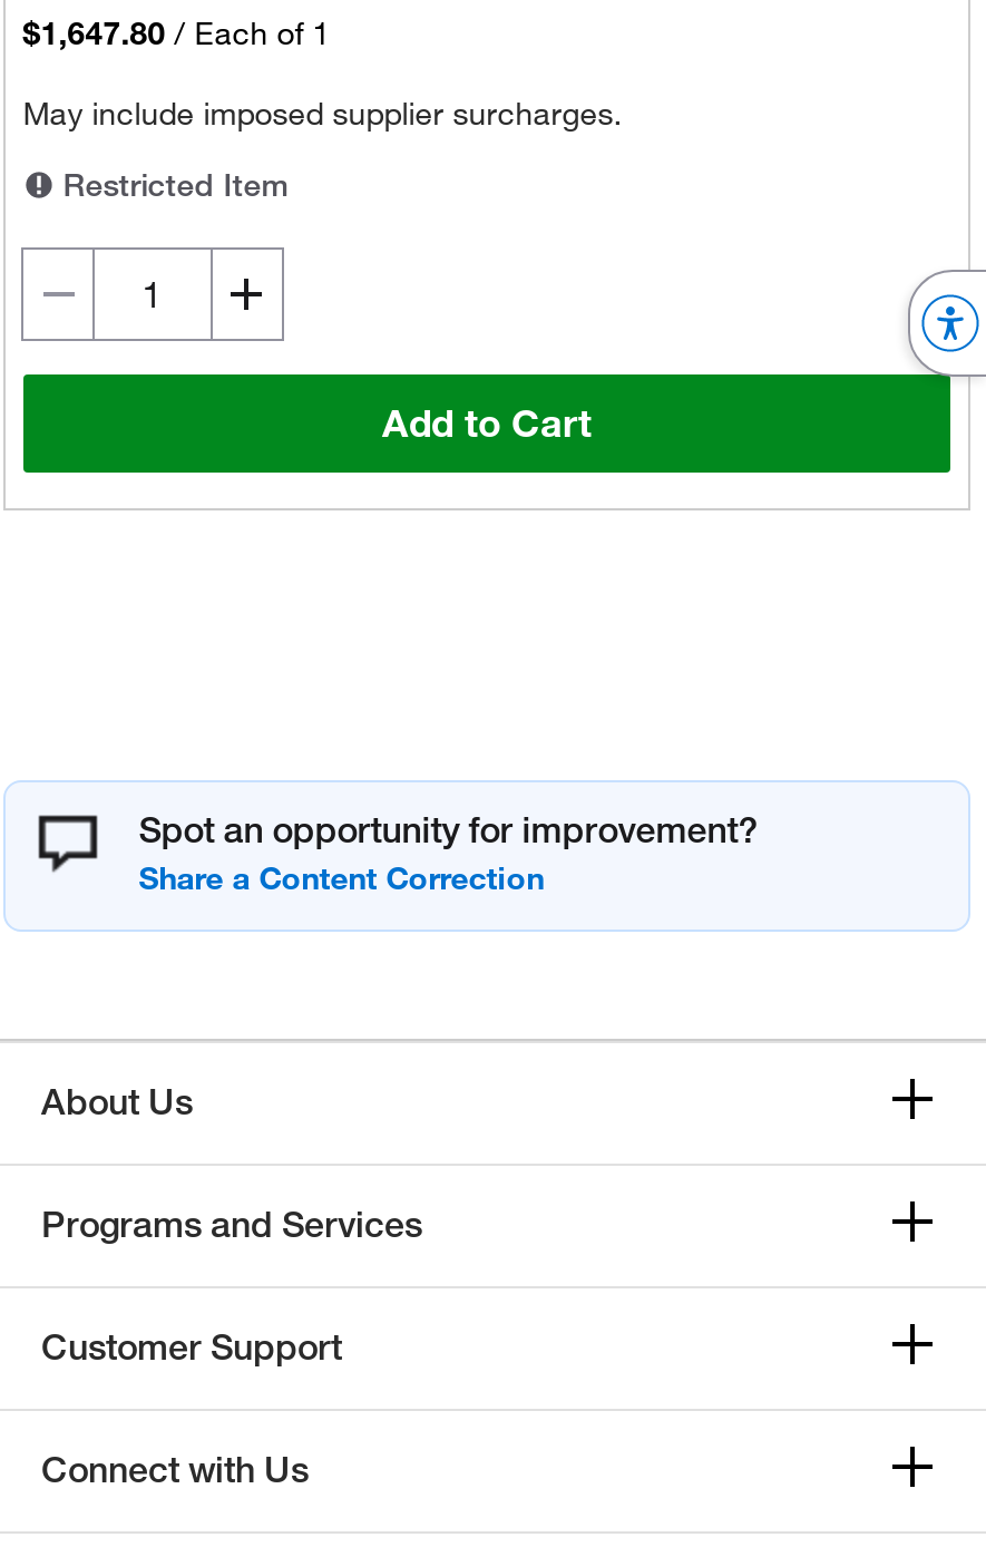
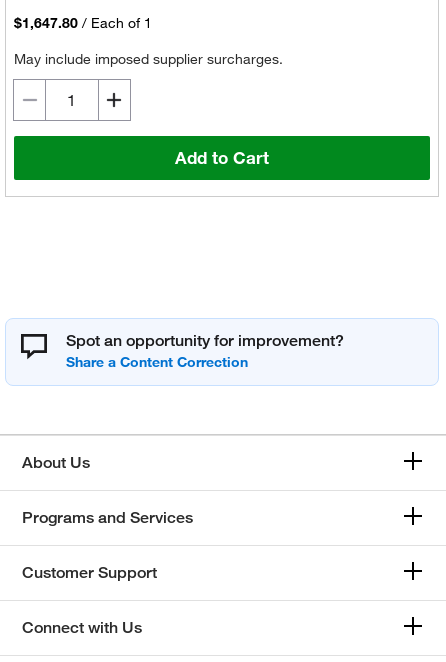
- Restricted Item

- [image]
